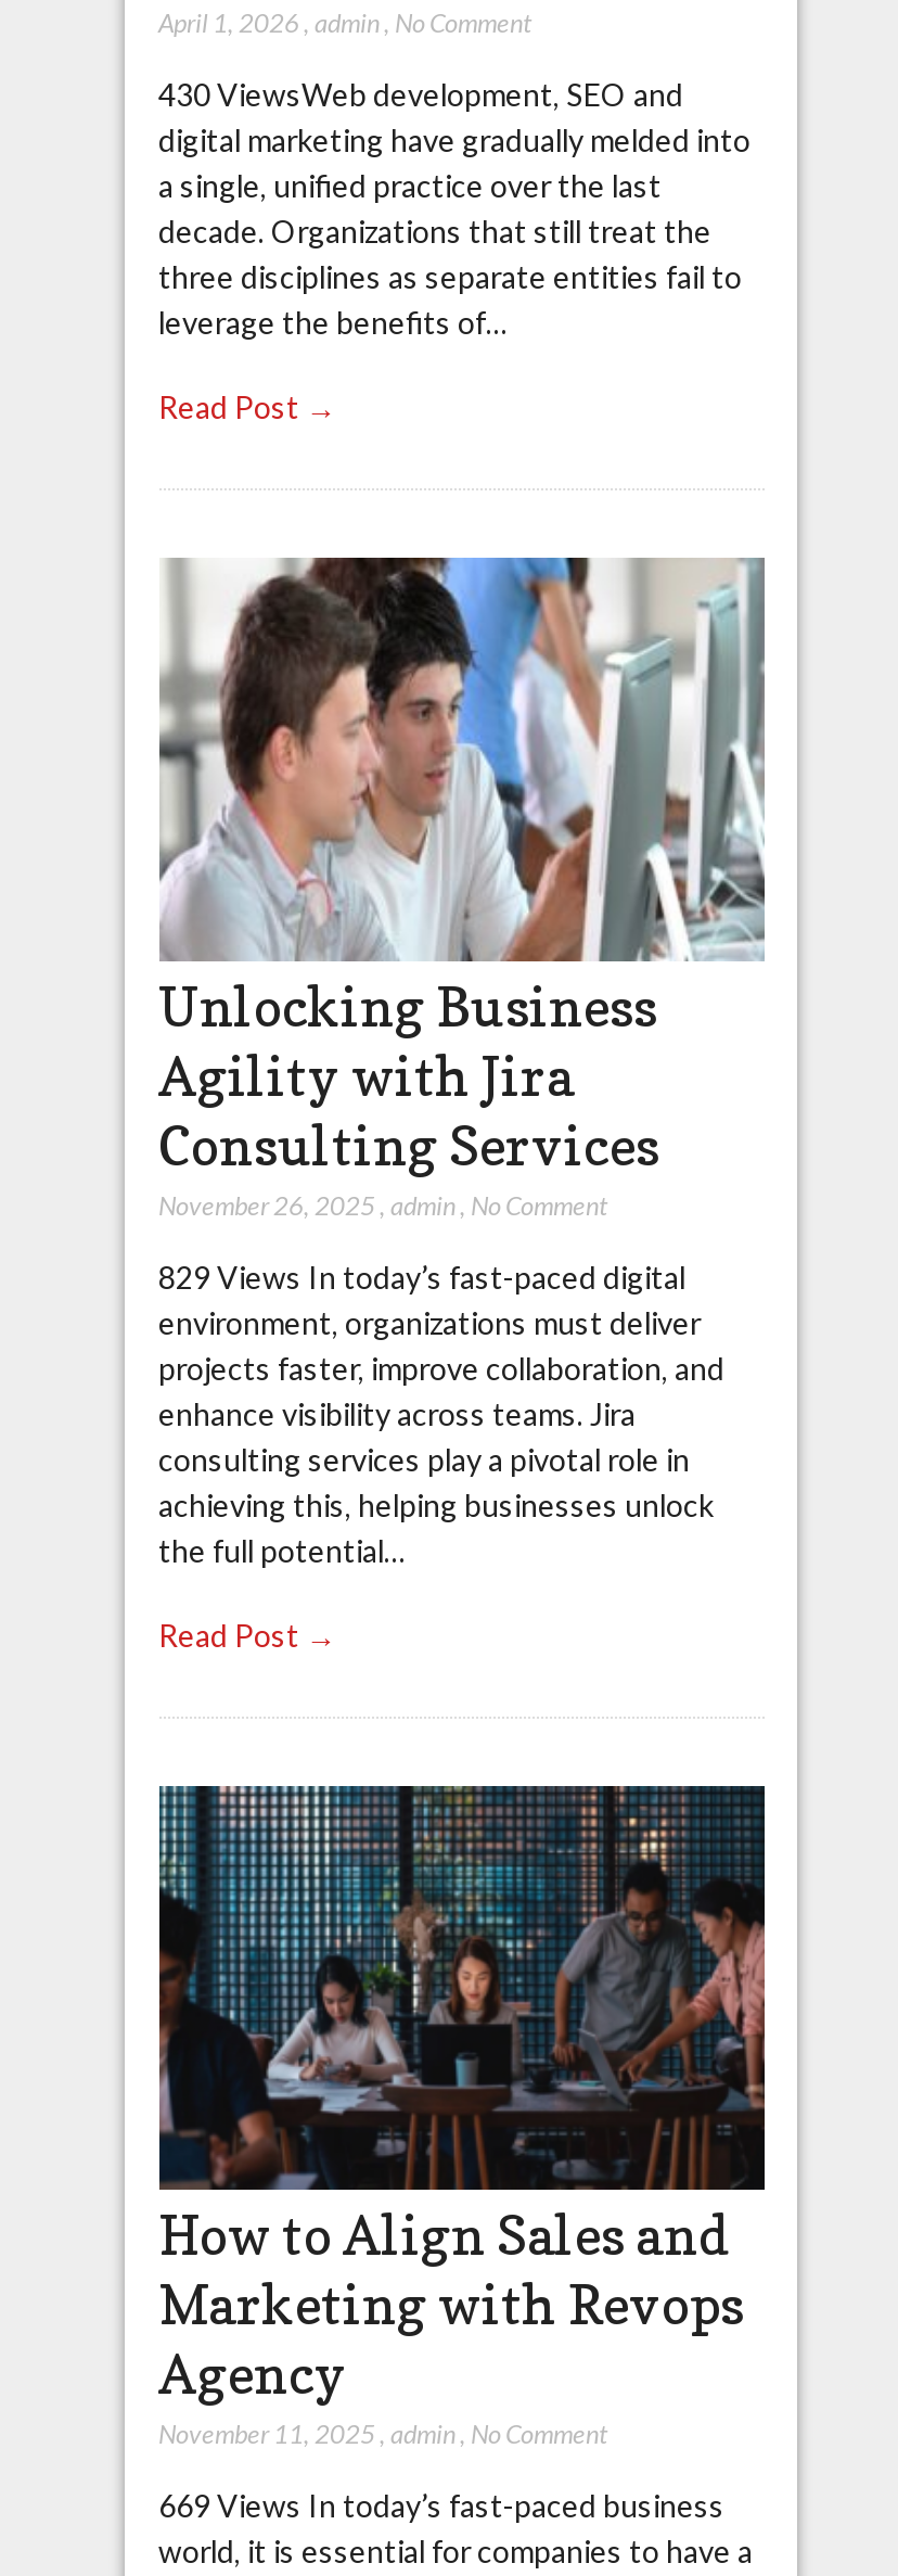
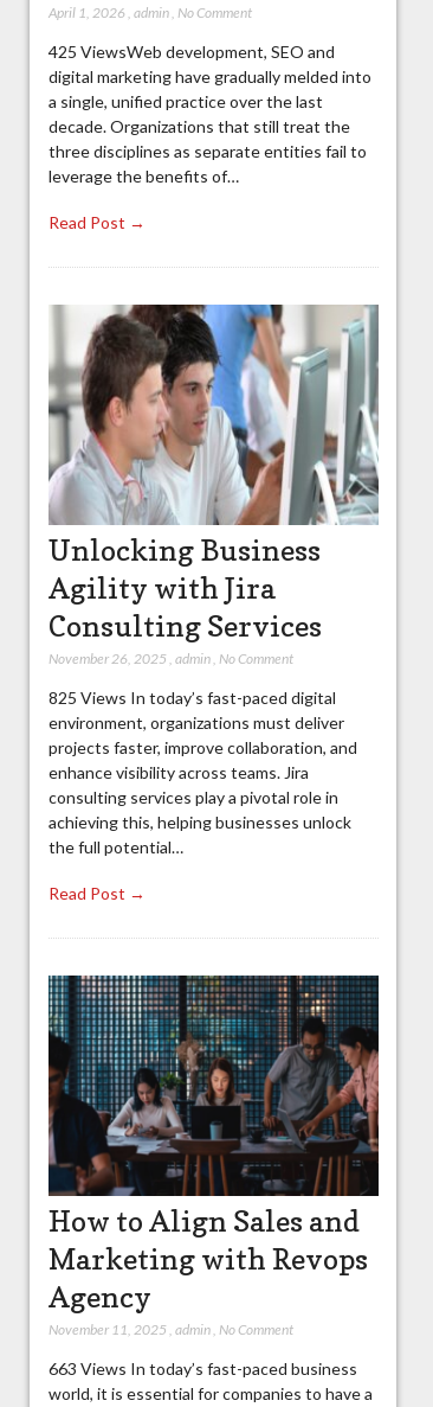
- 430 ViewsWeb development, SEO and
+ 425 ViewsWeb development, SEO and

- 829 Views In today’s fast-paced digital
+ 825 Views In today’s fast-paced digital

- 669 Views In today’s fast-paced business
+ 663 Views In today’s fast-paced business
